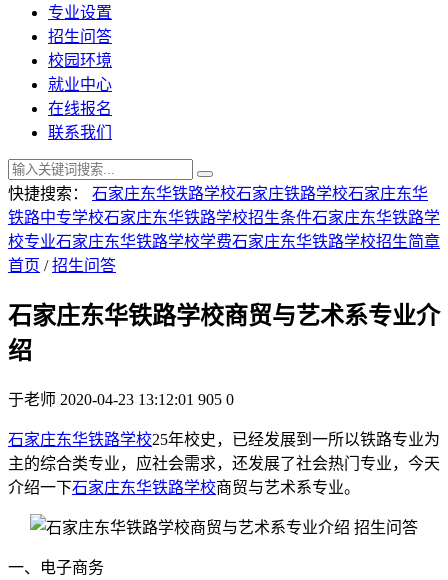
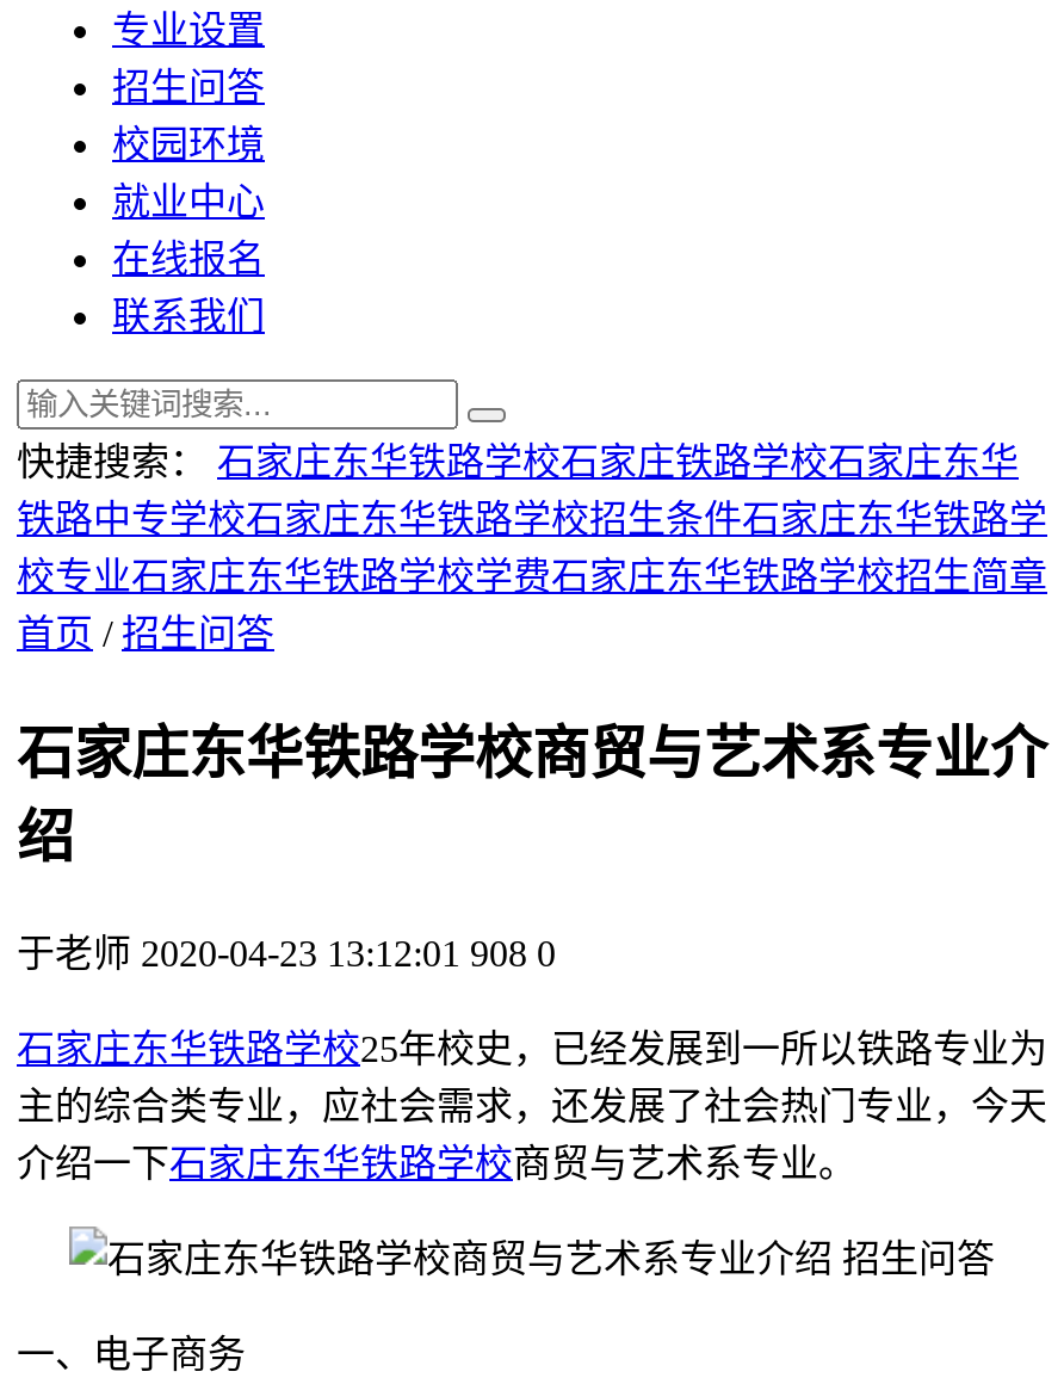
- 于老师 2020-04-23 13:12:01 905 0
+ 于老师 2020-04-23 13:12:01 908 0
